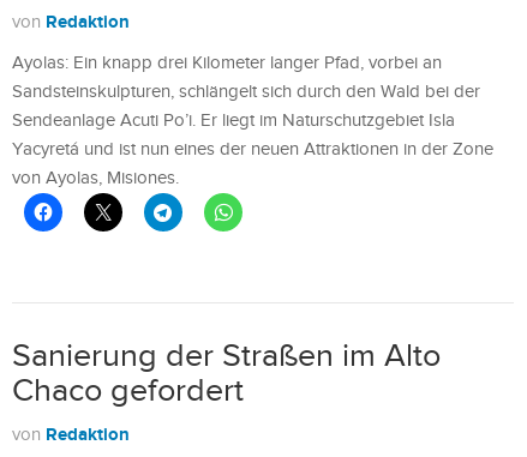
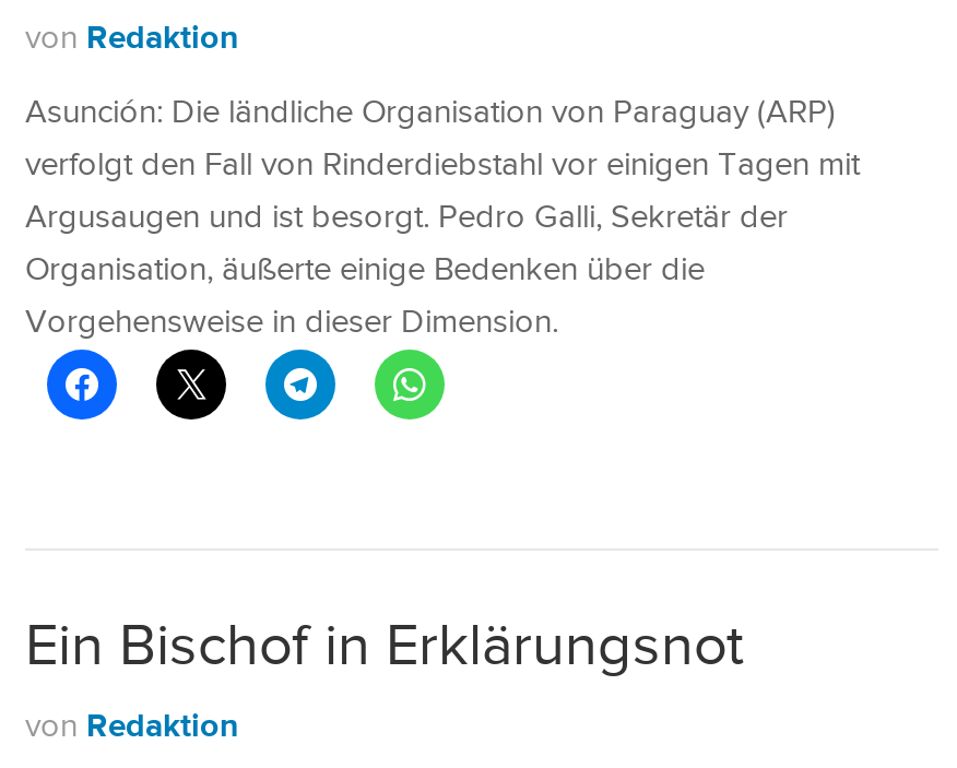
- Ayolas: Ein knapp drei Kilometer langer Pfad, vorbei an
- Sandsteinskulpturen, schlängelt sich durch den Wald bei der
- Sendeanlage Acuti Po’i. Er liegt im Naturschutzgebiet Isla
- Yacyretá und ist nun eines der neuen Attraktionen in der Zone
- von Ayolas, Misiones.
+ Asunción: Die ländliche Organisation von Paraguay (ARP)
+ verfolgt den Fall von Rinderdiebstahl vor einigen Tagen mit
+ Argusaugen und ist besorgt. Pedro Galli, Sekretär der
+ Organisation, äußerte einige Bedenken über die
+ Vorgehensweise in dieser Dimension.

- Sanierung der Straßen im Alto
- Chaco gefordert
+ Ein Bischof in Erklärungsnot
